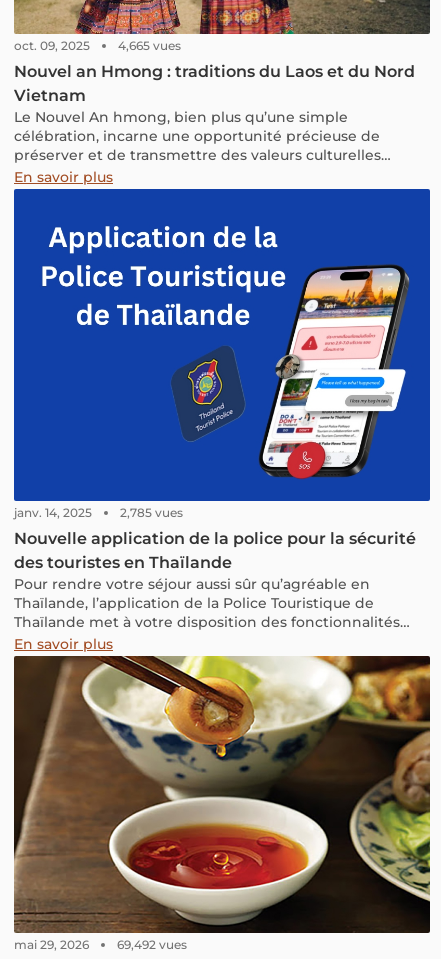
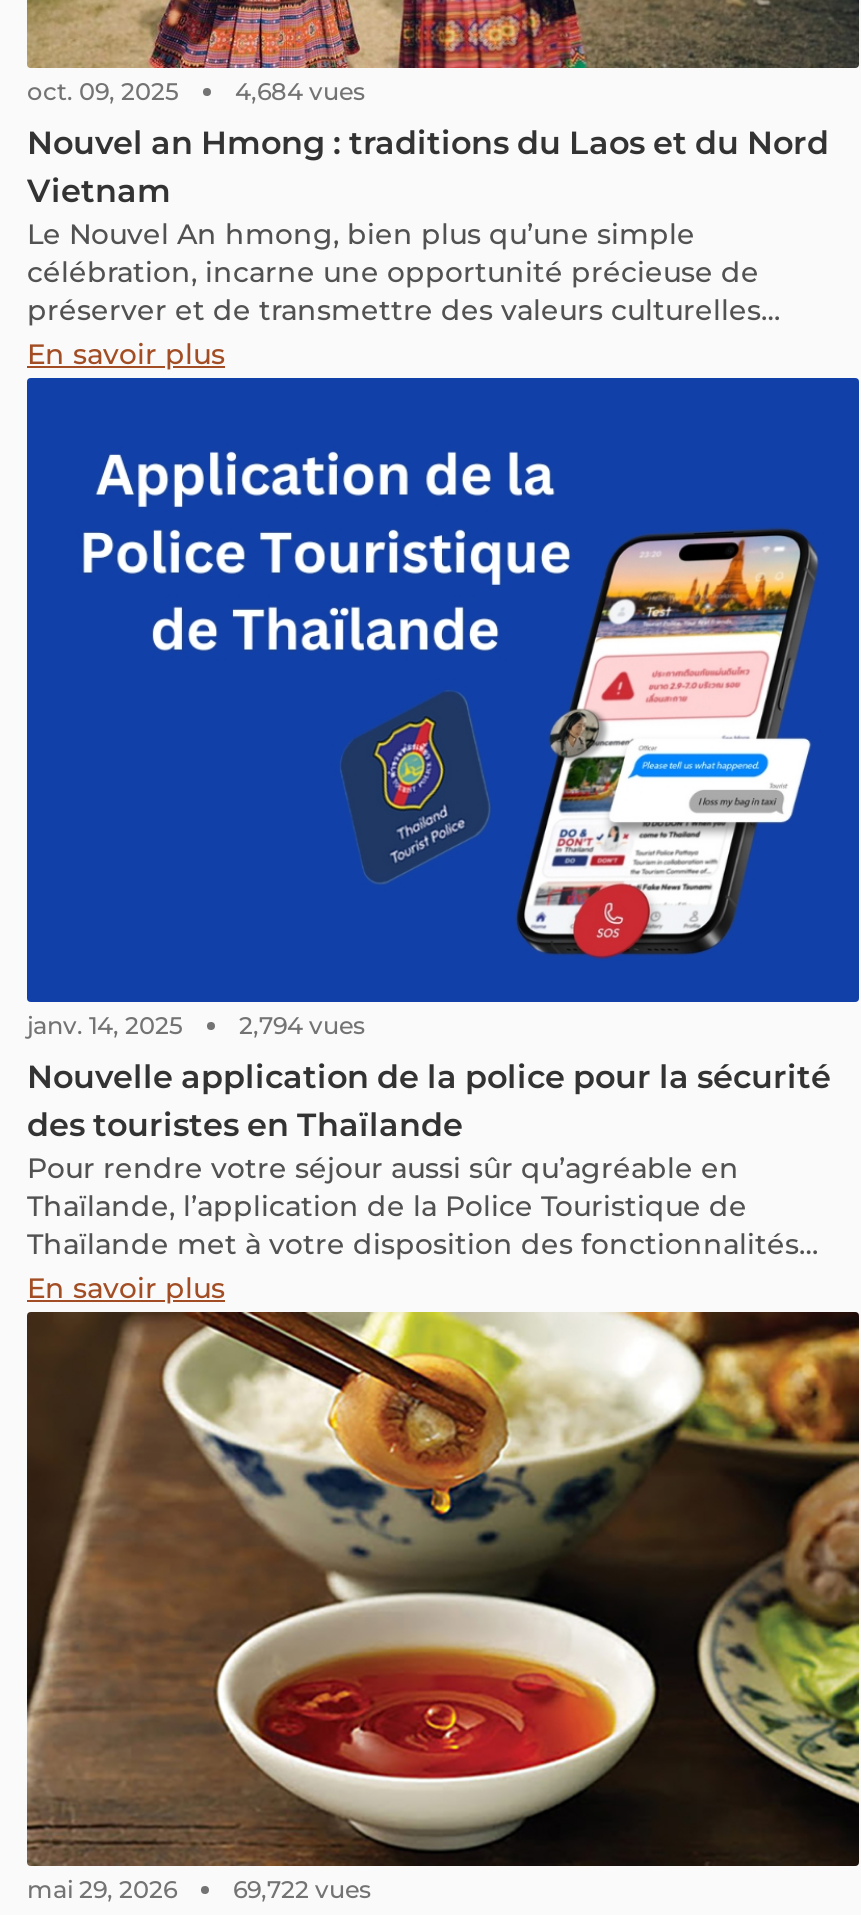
- oct. 09, 2025 4,665 vues
+ oct. 09, 2025 4,684 vues

- janv. 14, 2025 2,785 vues
+ janv. 14, 2025 2,794 vues

- mai 29, 2026 69,492 vues
+ mai 29, 2026 69,722 vues
